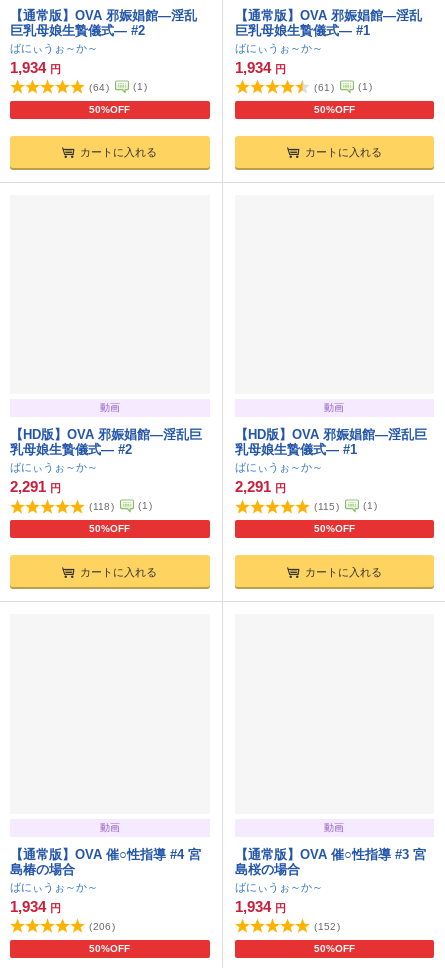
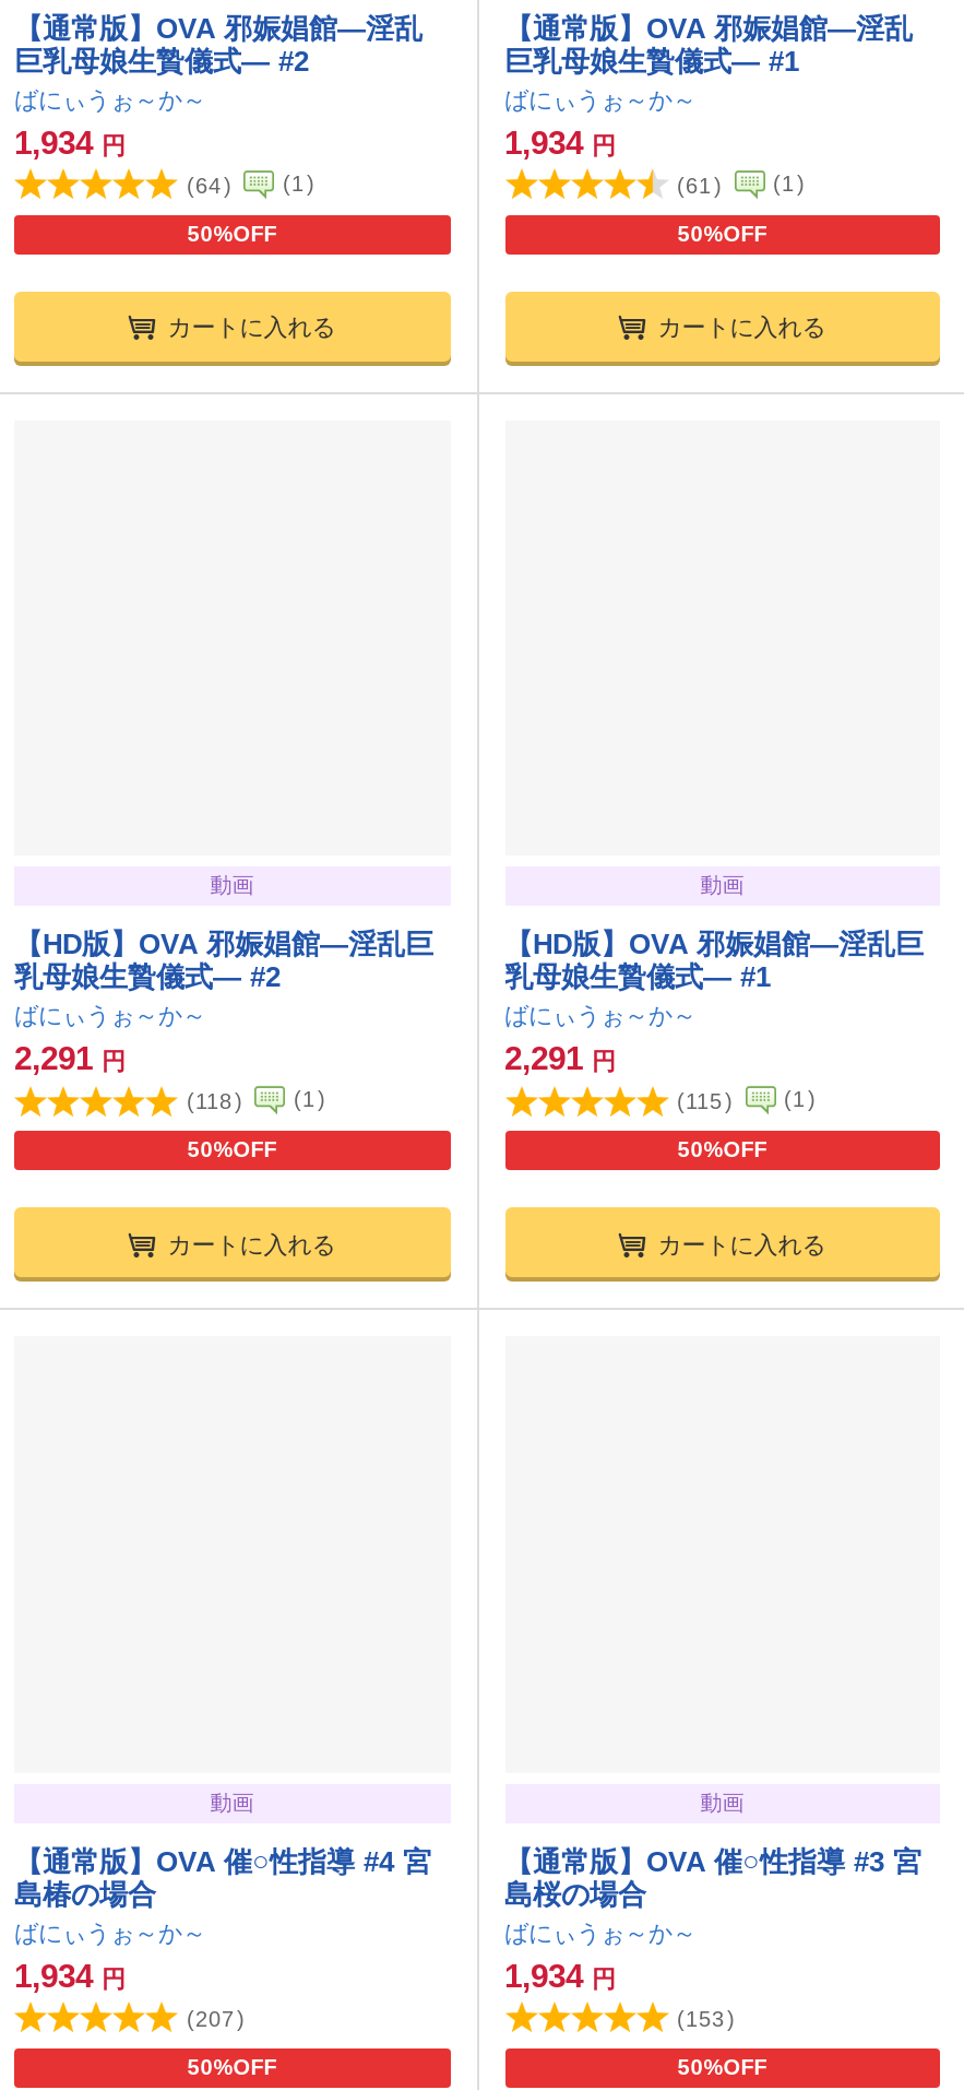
- (206)
+ (207)

- (152)
+ (153)
